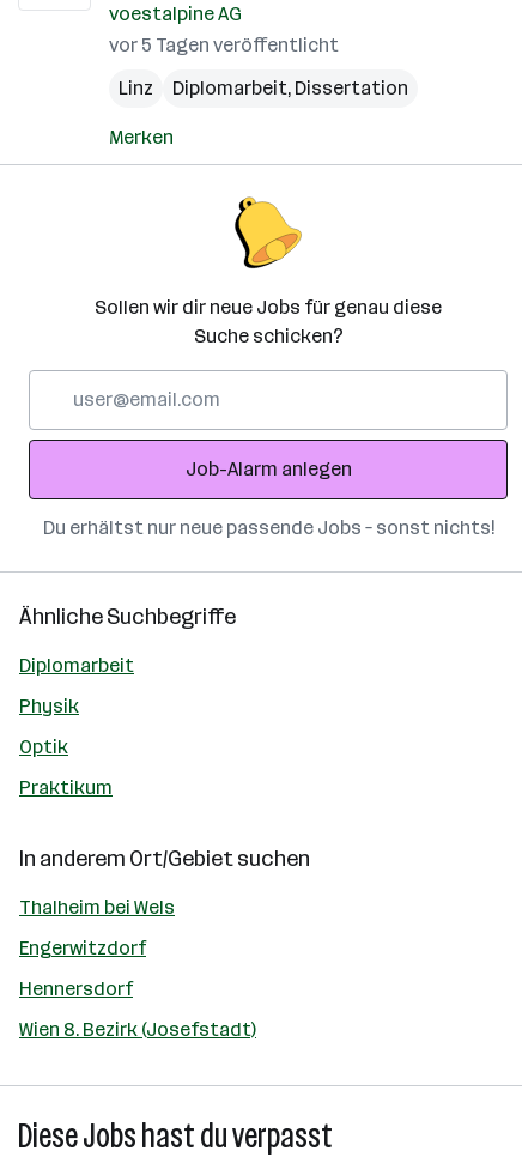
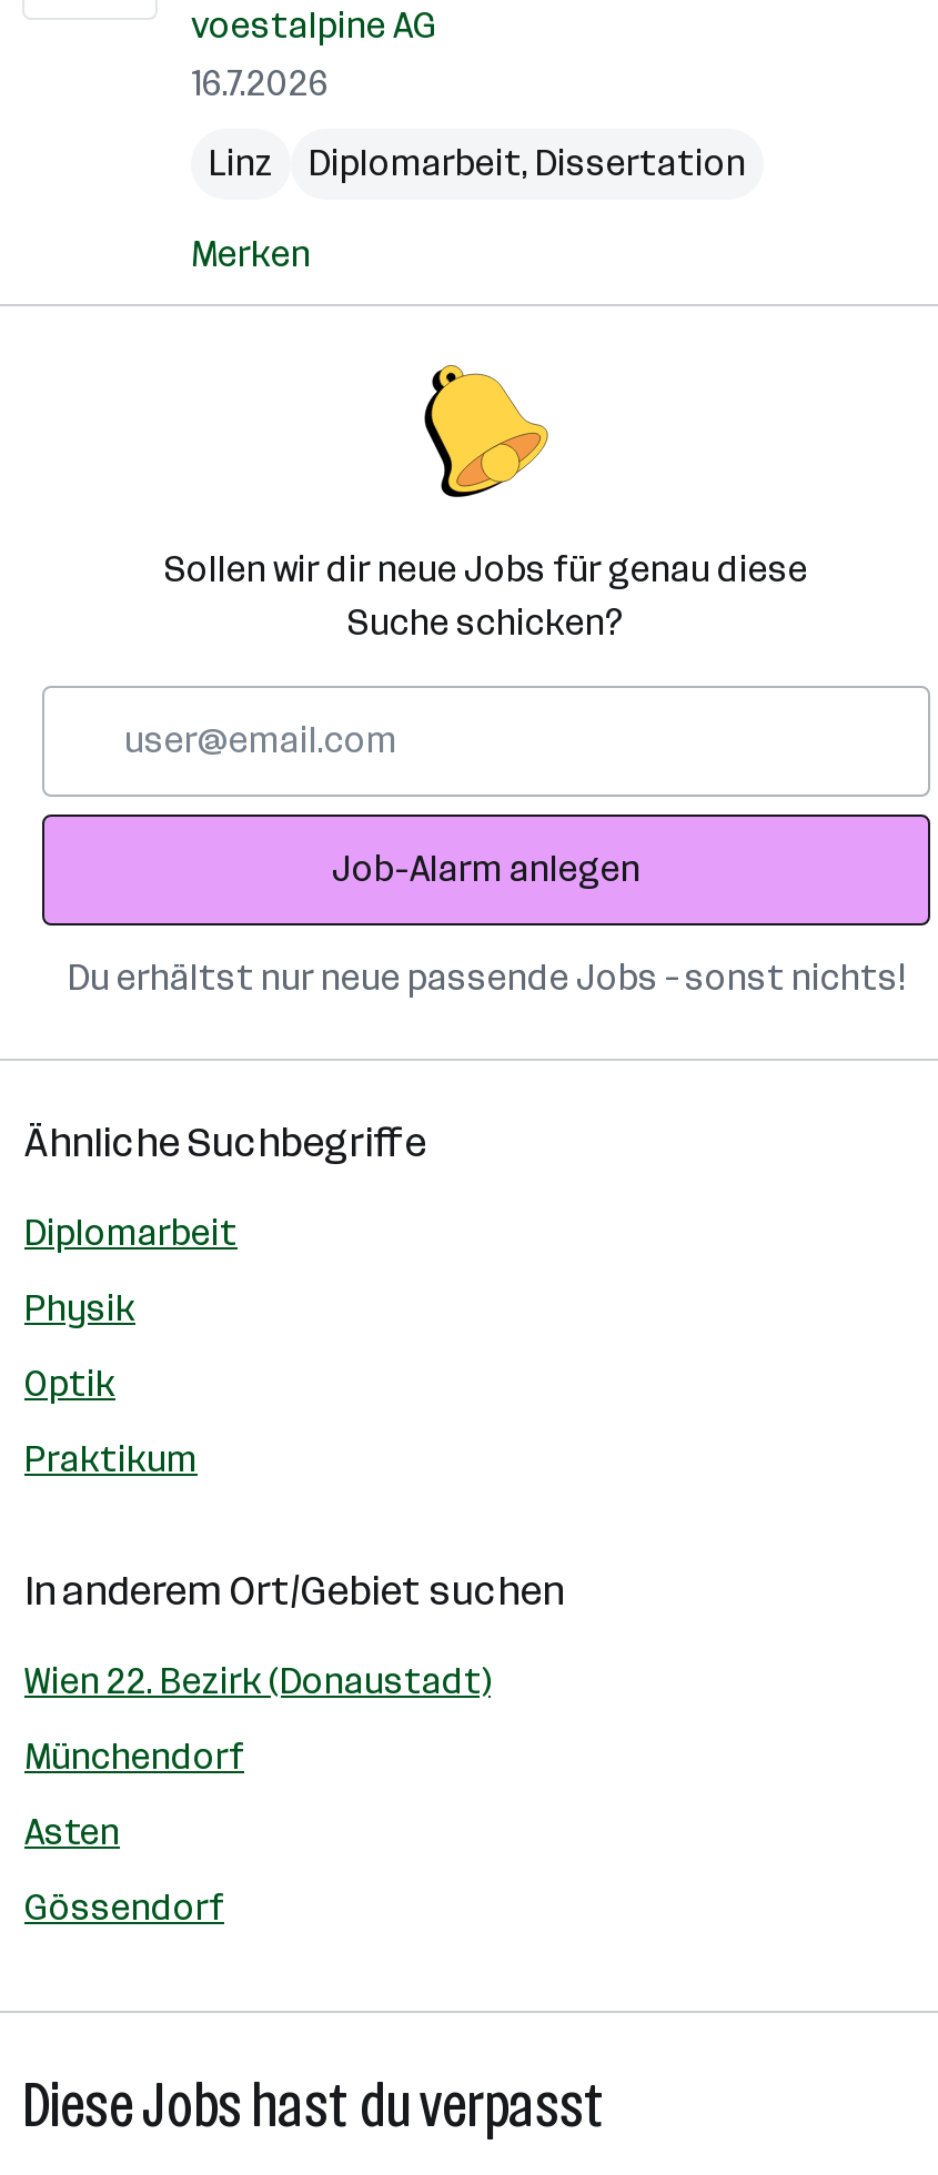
- vor 5 Tagen veröffentlicht
+ 16.7.2026

- Thalheim bei Wels
+ Wien 22. Bezirk (Donaustadt)

- Engerwitzdorf
+ Münchendorf

- Hennersdorf
+ Asten

- Wien 8. Bezirk (Josefstadt)
+ Gössendorf
